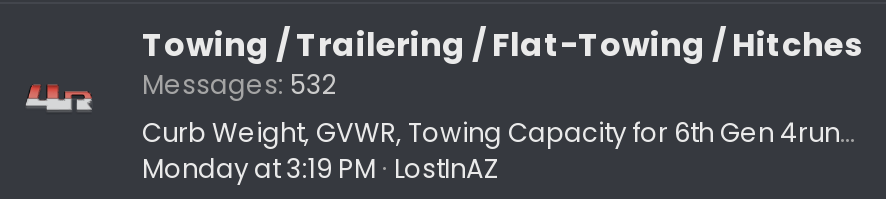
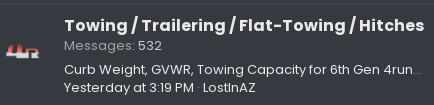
- Monday at 3:19 PM LostInAZ
+ Yesterday at 3:19 PM LostInAZ
